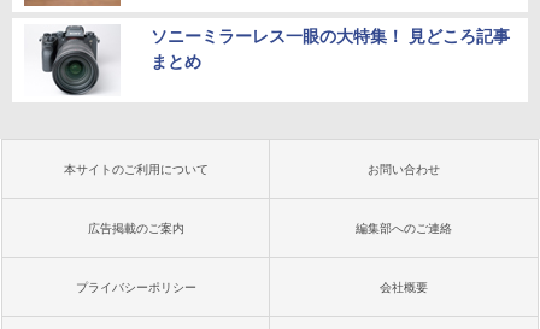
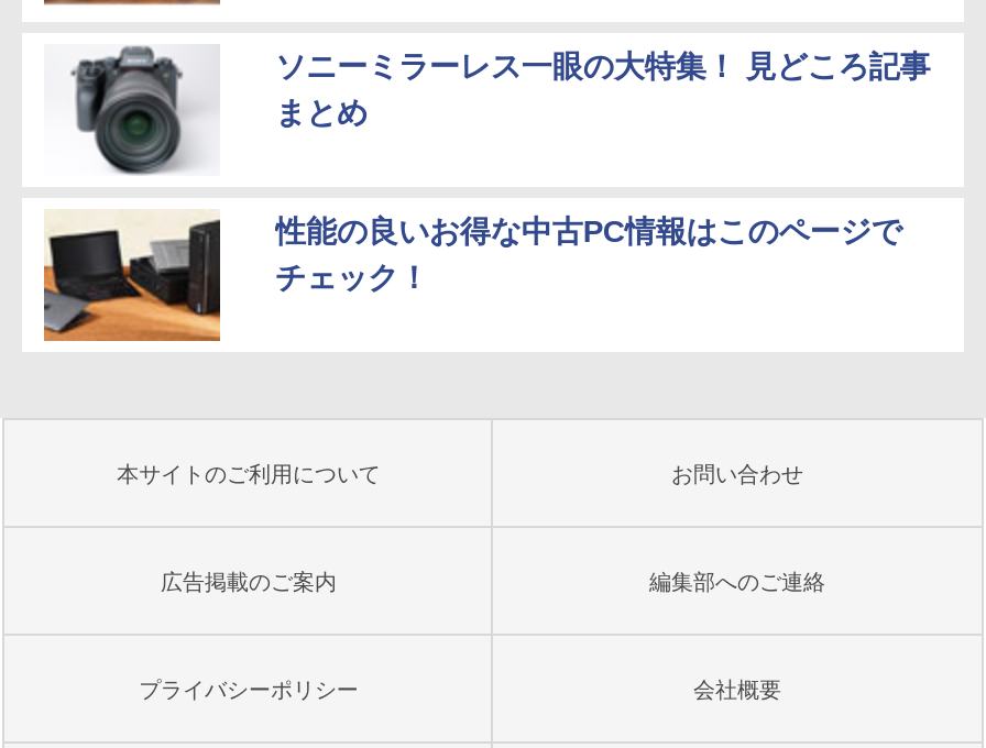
+ [image]
+ 性能の良いお得な中古PC情報はこのページで
+ チェック！
